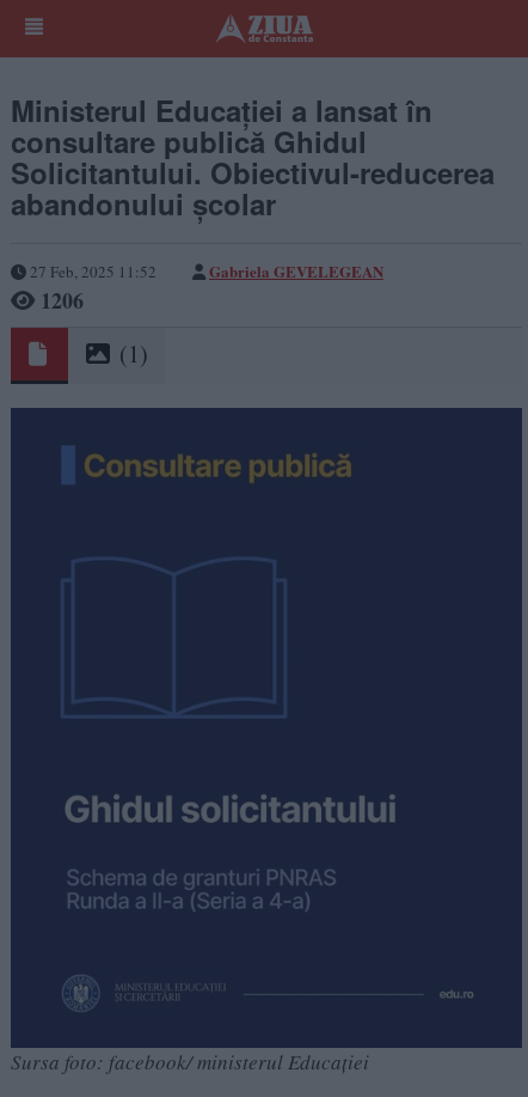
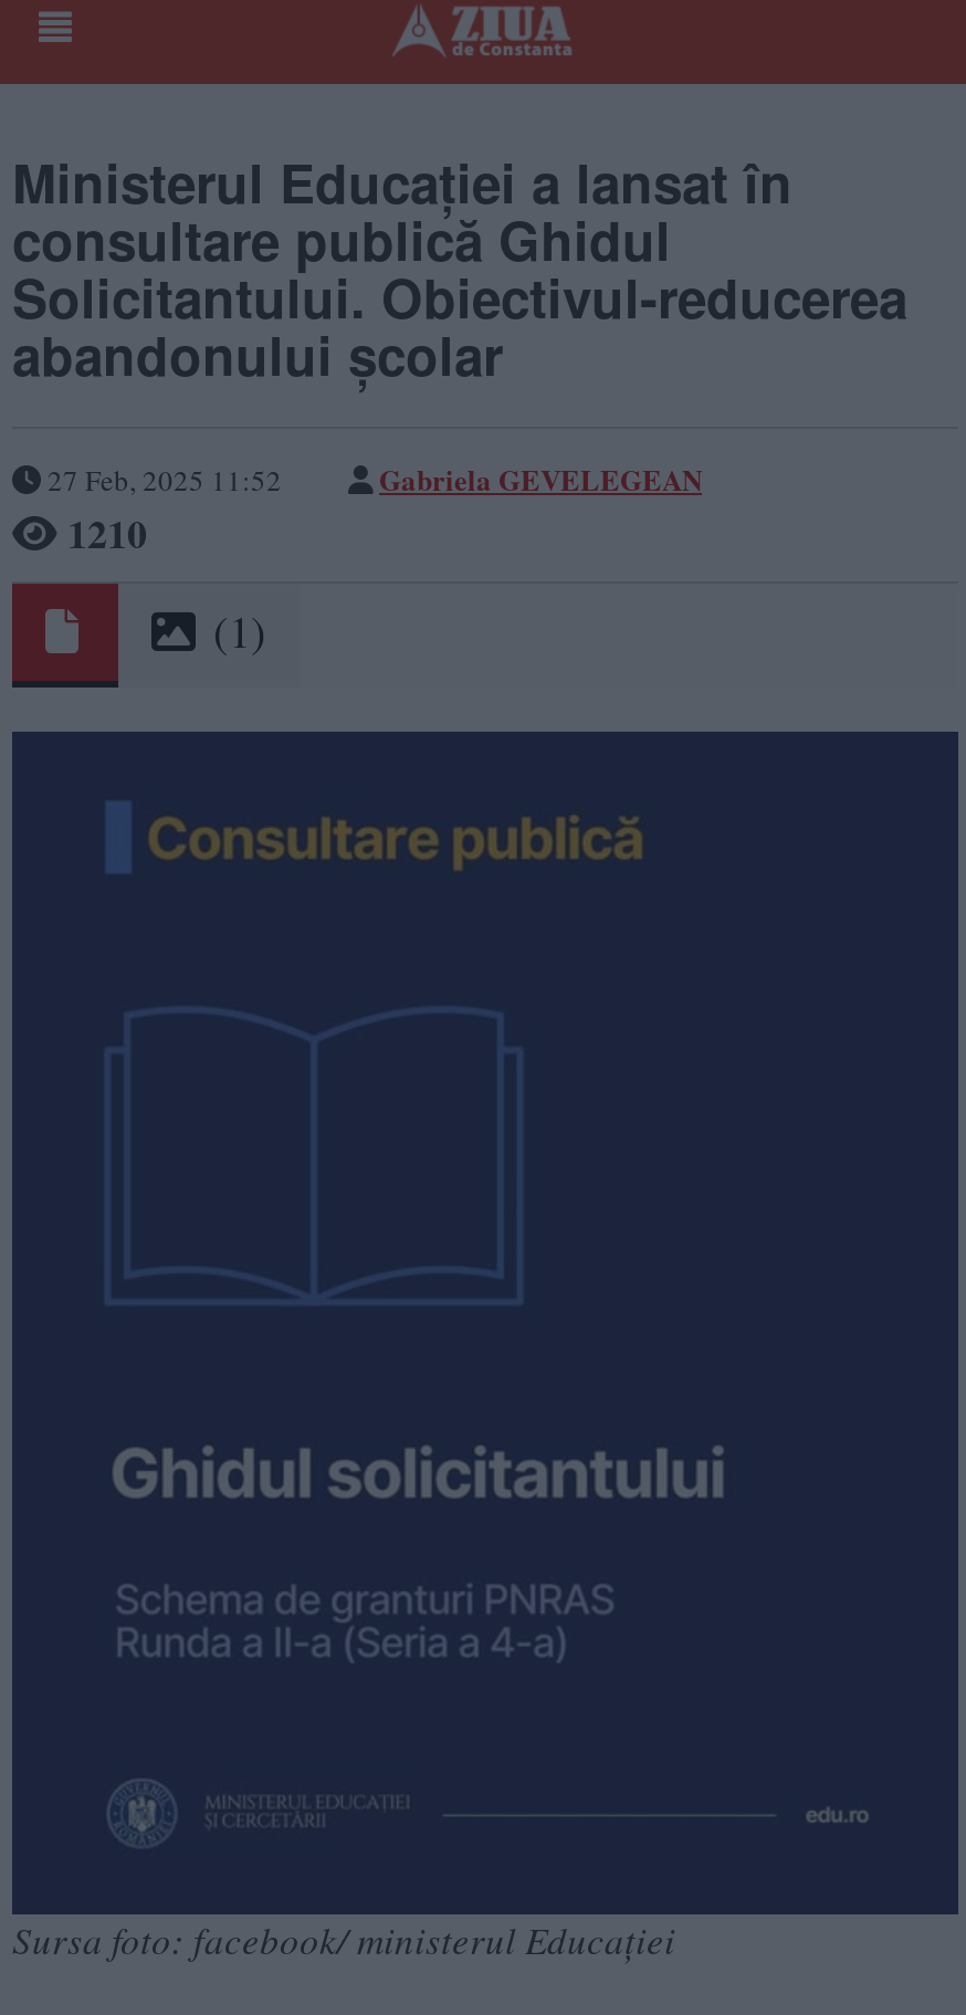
- 1206
+ 1210
